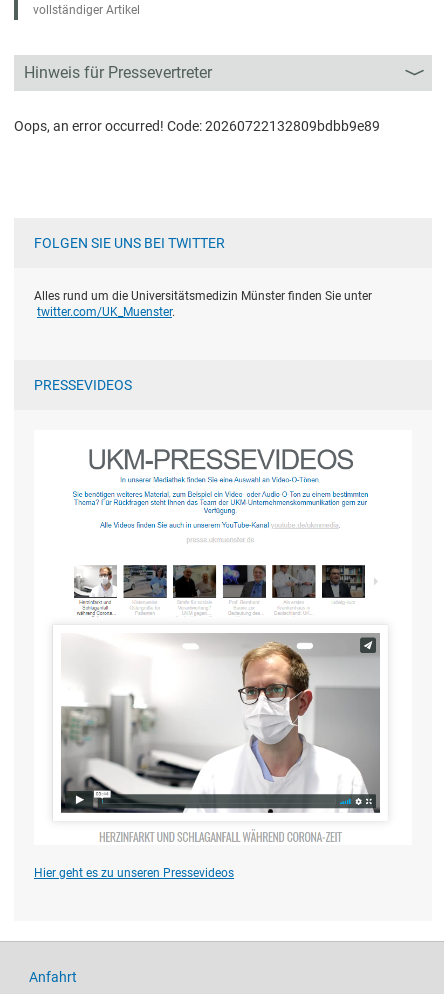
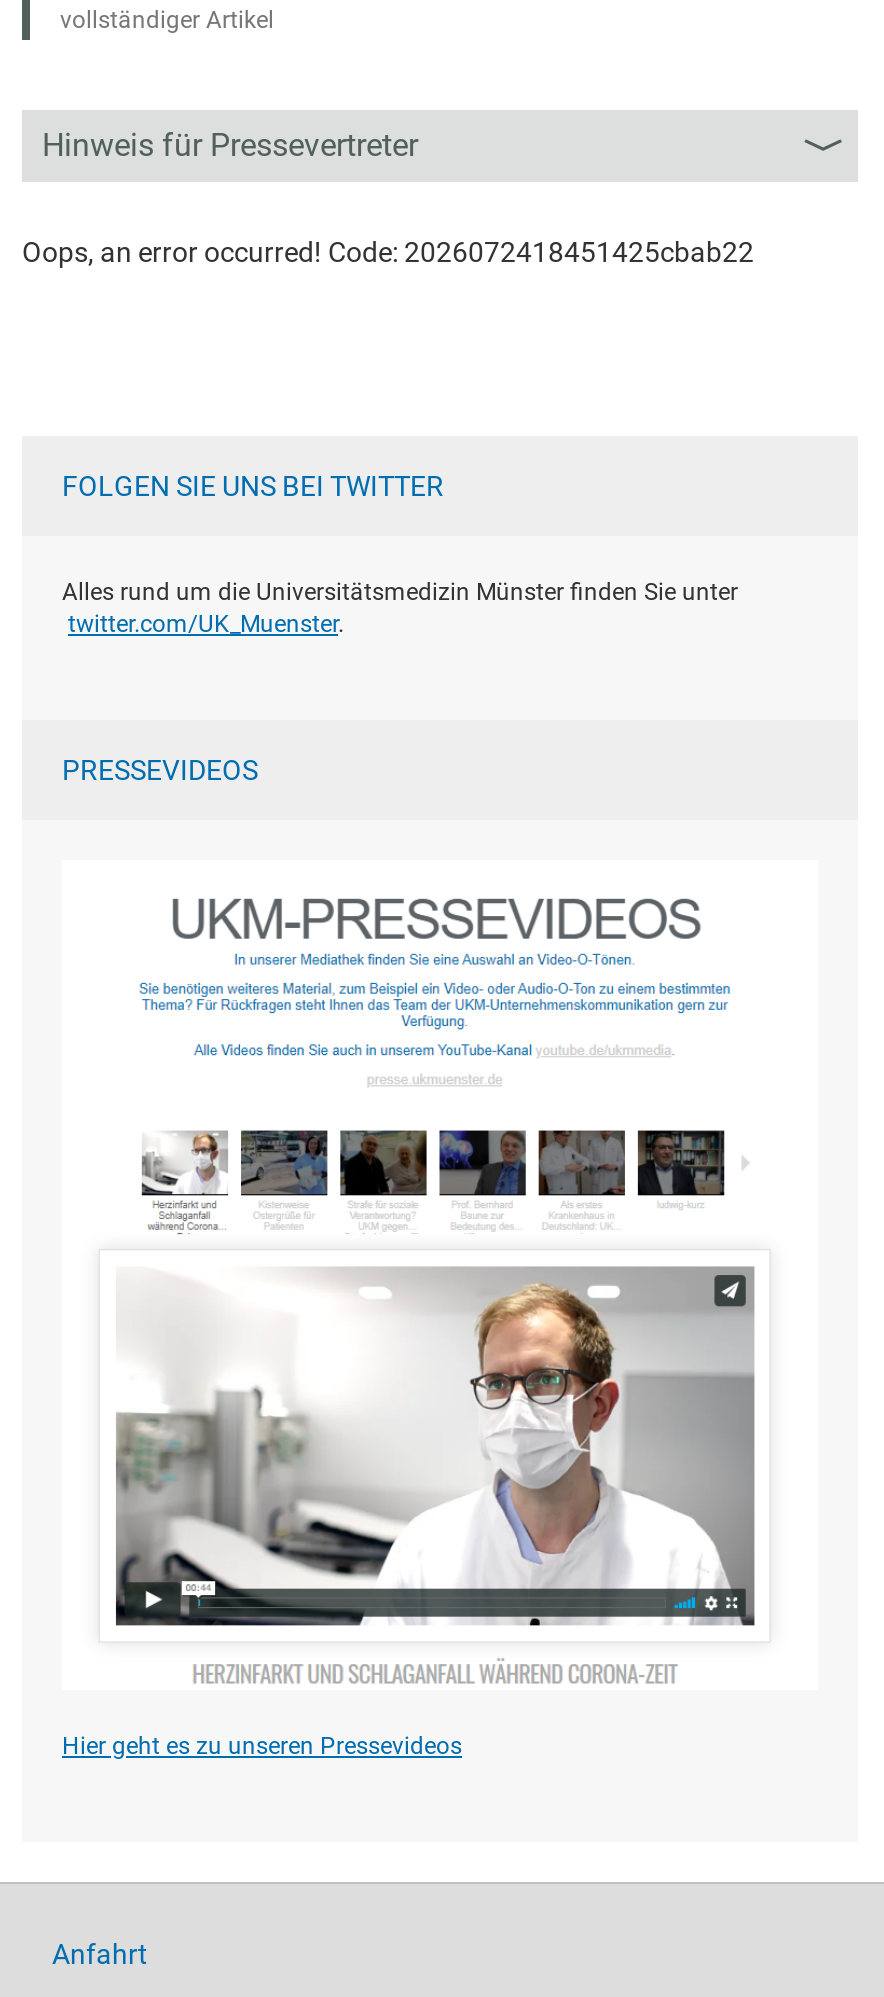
- Oops, an error occurred! Code: 20260722132809bdbb9e89
+ Oops, an error occurred! Code: 2026072418451425cbab22
